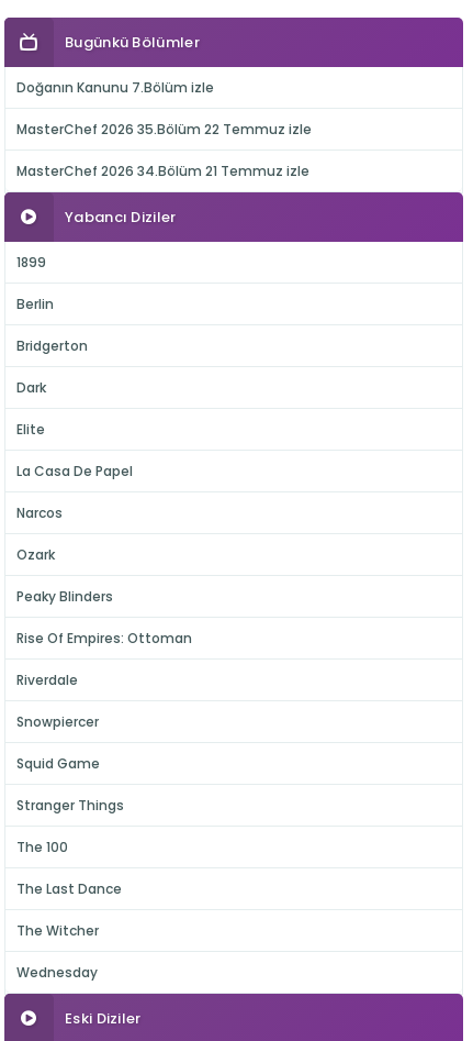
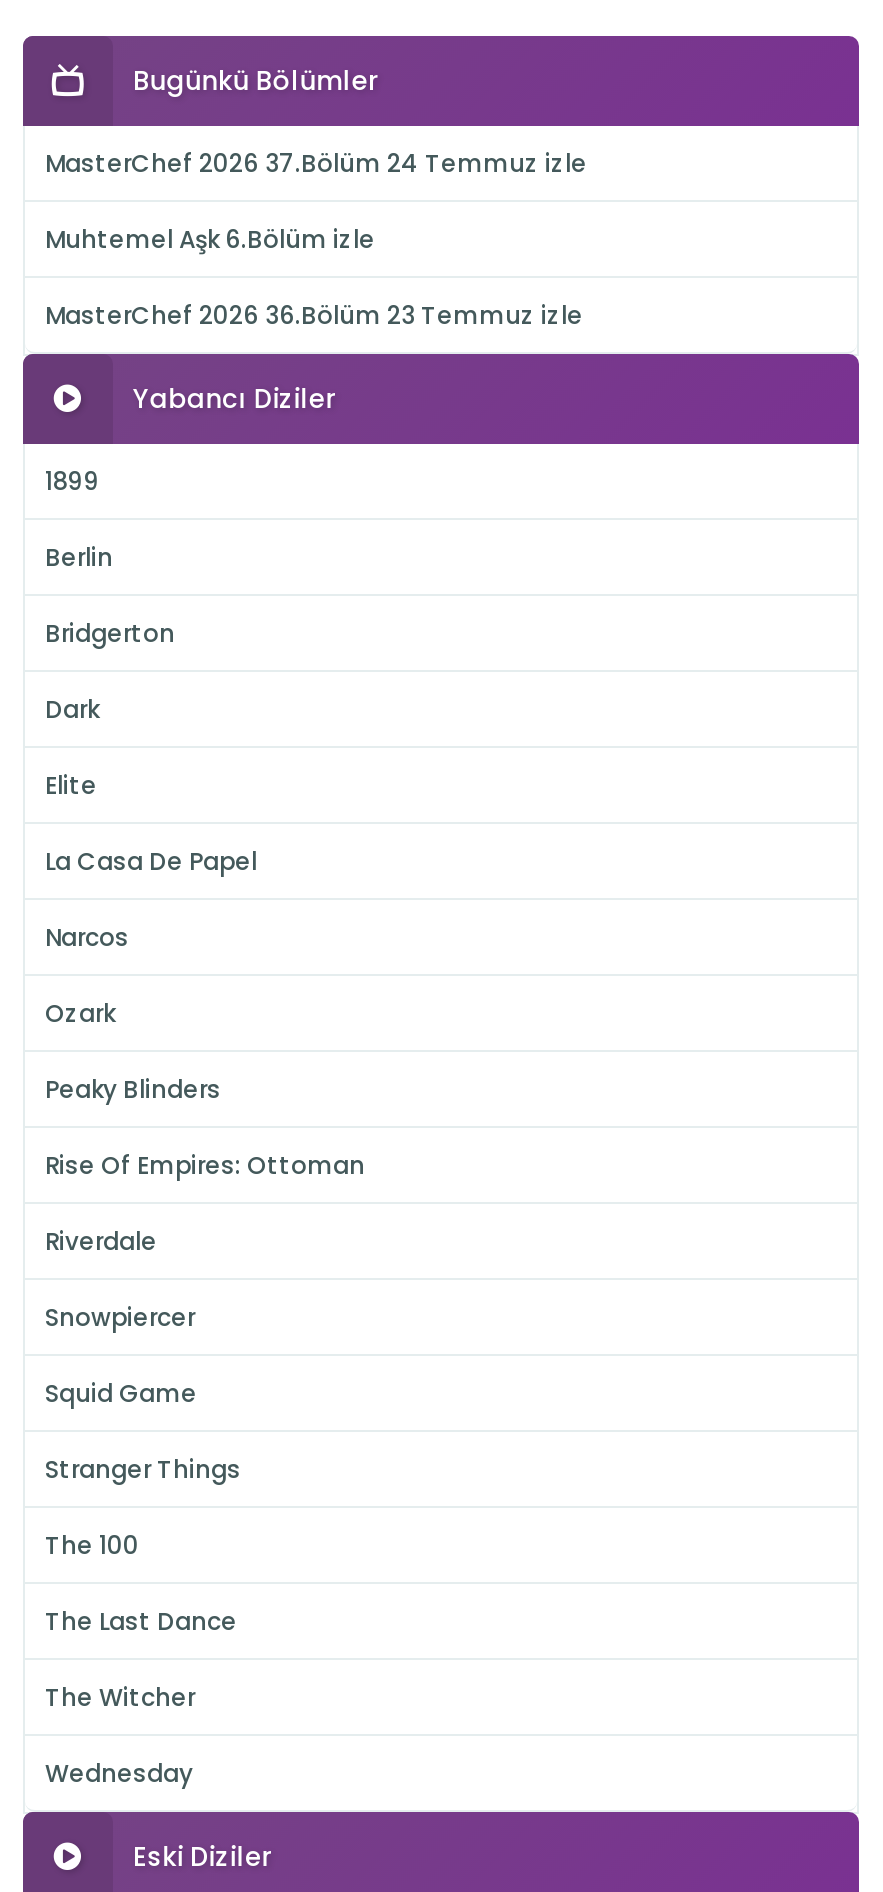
- Doğanın Kanunu 7.Bölüm izle
+ MasterChef 2026 37.Bölüm 24 Temmuz izle

- MasterChef 2026 35.Bölüm 22 Temmuz izle
+ Muhtemel Aşk 6.Bölüm izle

- MasterChef 2026 34.Bölüm 21 Temmuz izle
+ MasterChef 2026 36.Bölüm 23 Temmuz izle
